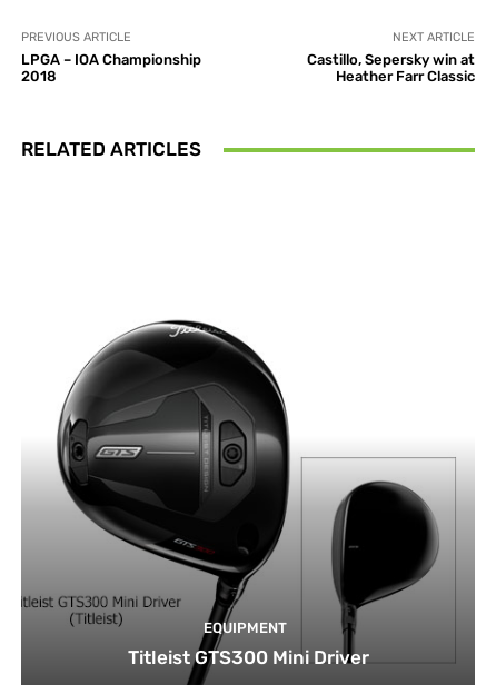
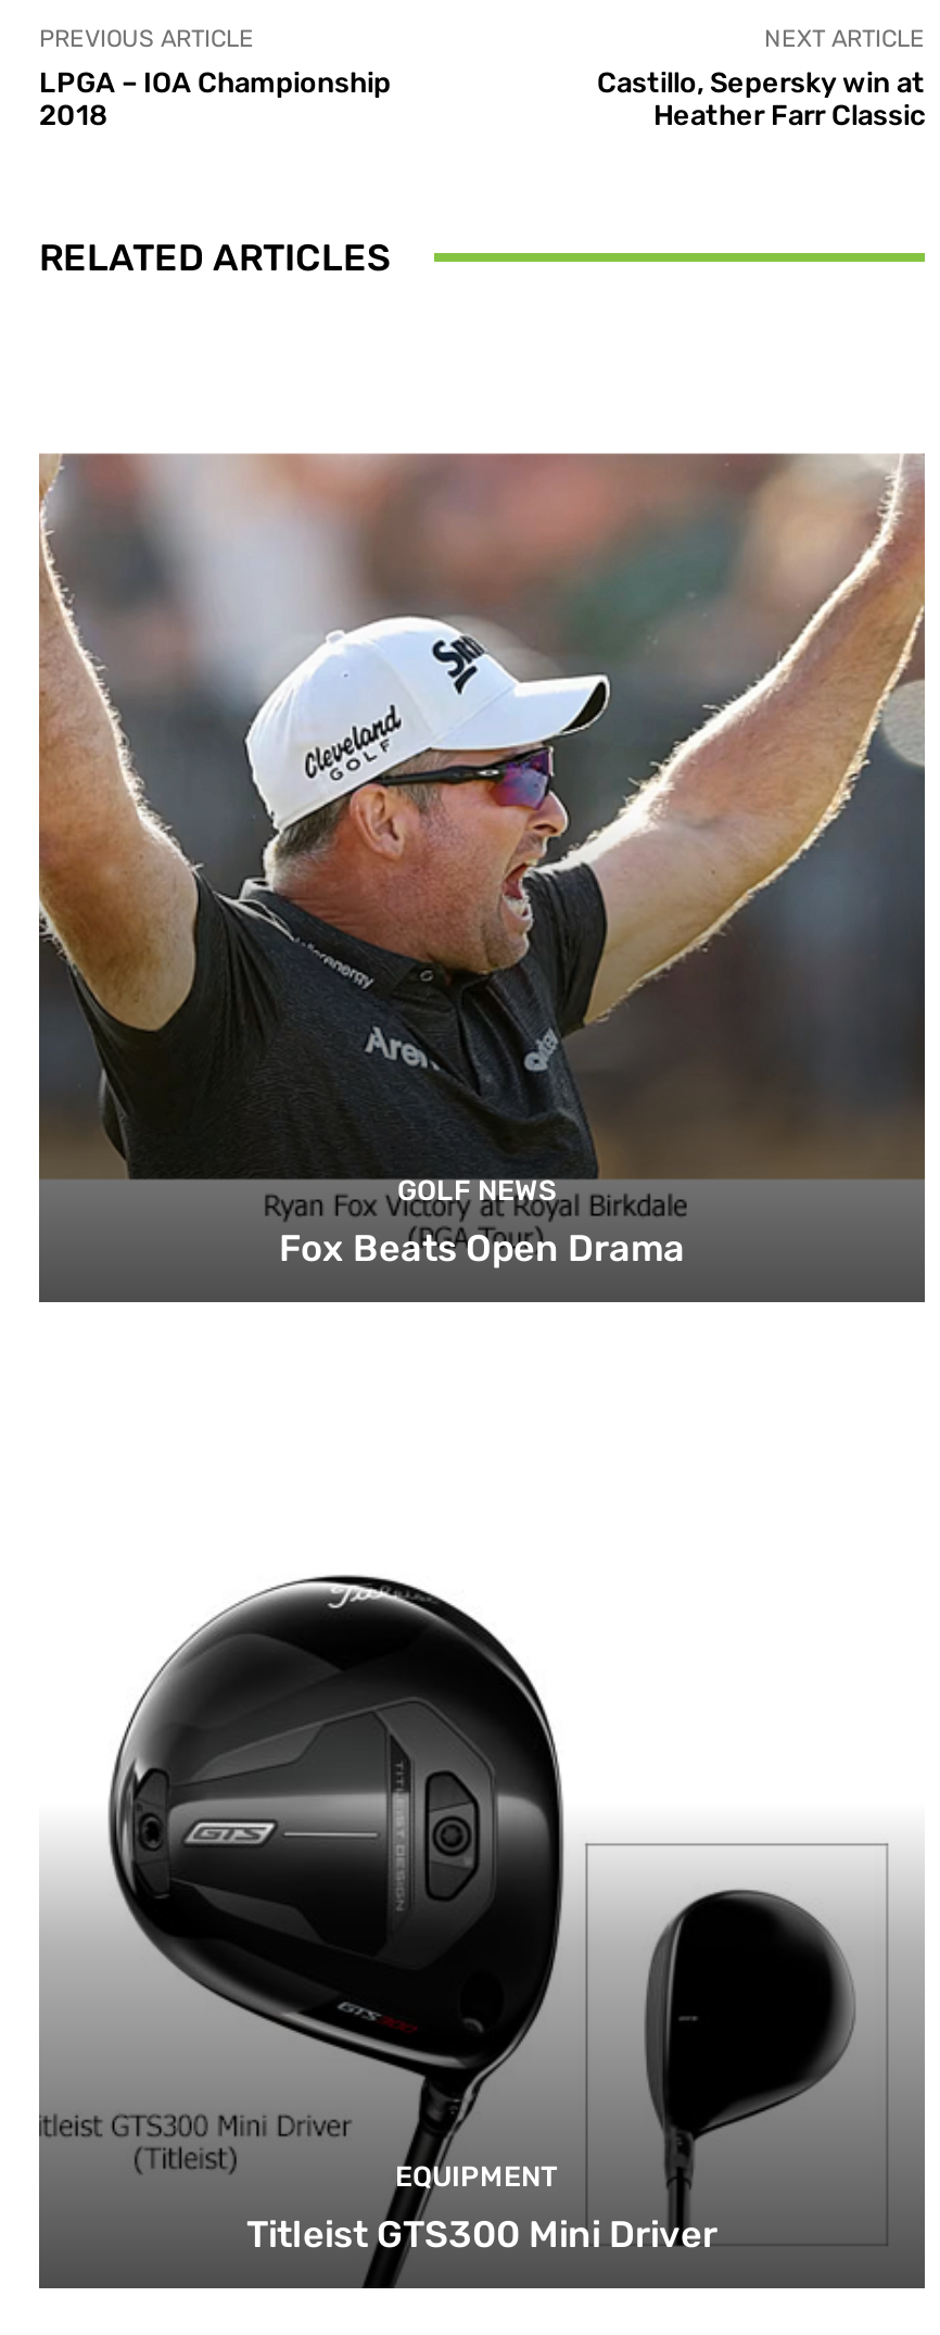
+ [image]
+ GOLF NEWS
+ Fox Beats Open Drama
